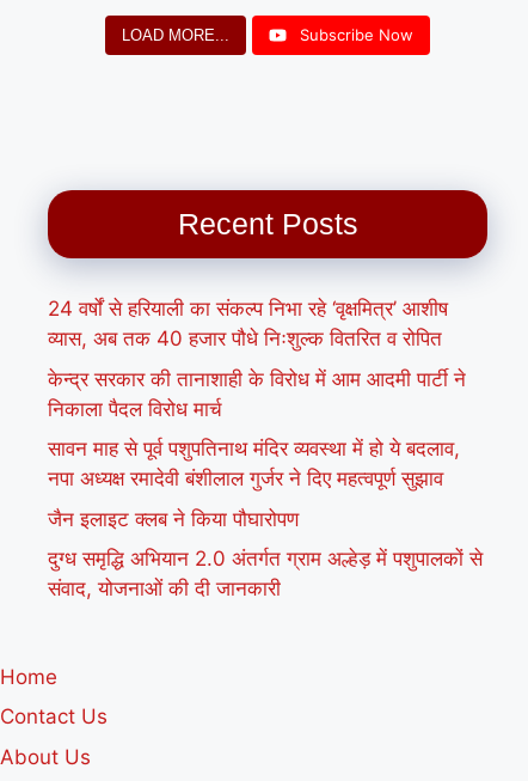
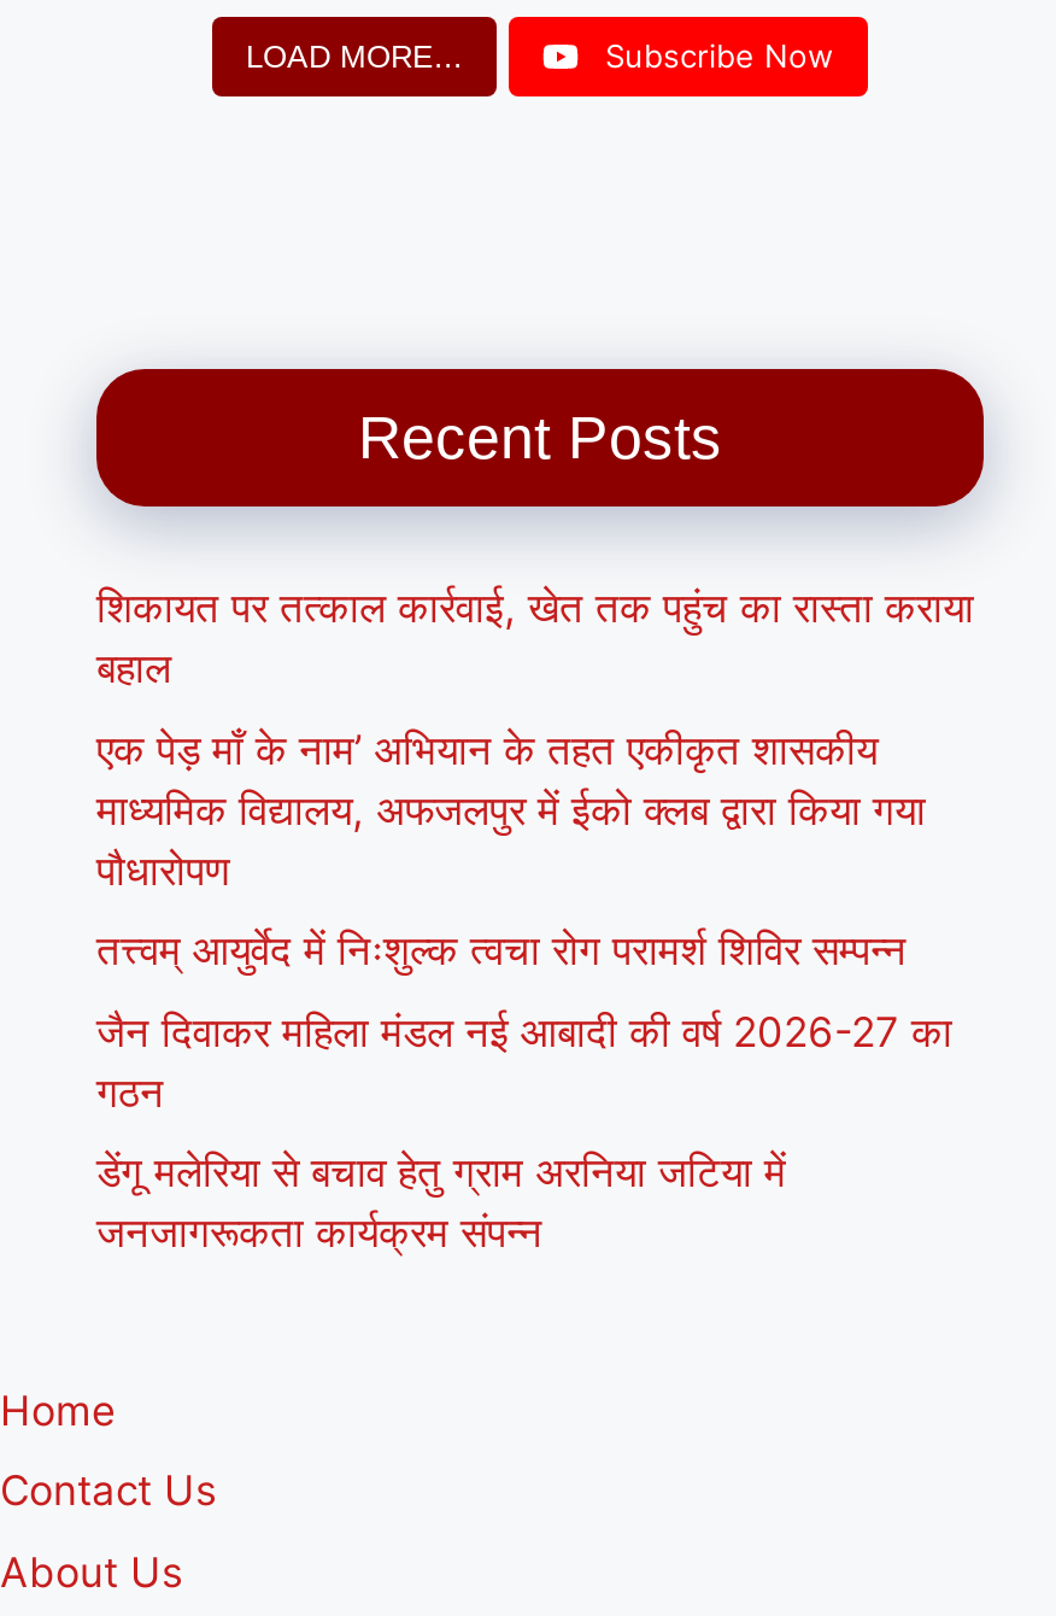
- 24 वर्षों से हरियाली का संकल्प निभा रहे ‘वृक्षमित्र’ आशीष
- व्यास, अब तक 40 हजार पौधे निःशुल्क वितरित व रोपित
+ शिकायत पर तत्काल कार्रवाई, खेत तक पहुंच का रास्ता कराया
+ बहाल

- केन्द्र सरकार की तानाशाही के विरोध में आम आदमी पार्टी ने
- निकाला पैदल विरोध मार्च
+ एक पेड़ माँ के नाम’ अभियान के तहत एकीकृत शासकीय
+ माध्यमिक विद्यालय, अफजलपुर में ईको क्लब द्वारा किया गया
+ पौधारोपण

- सावन माह से पूर्व पशुपतिनाथ मंदिर व्यवस्था में हो ये बदलाव,
- नपा अध्यक्ष रमादेवी बंशीलाल गुर्जर ने दिए महत्वपूर्ण सुझाव
+ तत्त्वम् आयुर्वेद में निःशुल्क त्वचा रोग परामर्श शिविर सम्पन्न

- जैन इलाइट क्लब ने किया पौघारोपण
+ जैन दिवाकर महिला मंडल नई आबादी की वर्ष 2026-27 का
+ गठन

- दुग्ध समृद्धि अभियान 2.0 अंतर्गत ग्राम अल्हेड़ में पशुपालकों से
- संवाद, योजनाओं की दी जानकारी
+ डेंगू मलेरिया से बचाव हेतु ग्राम अरनिया जटिया में
+ जनजागरूकता कार्यक्रम संपन्‍न
